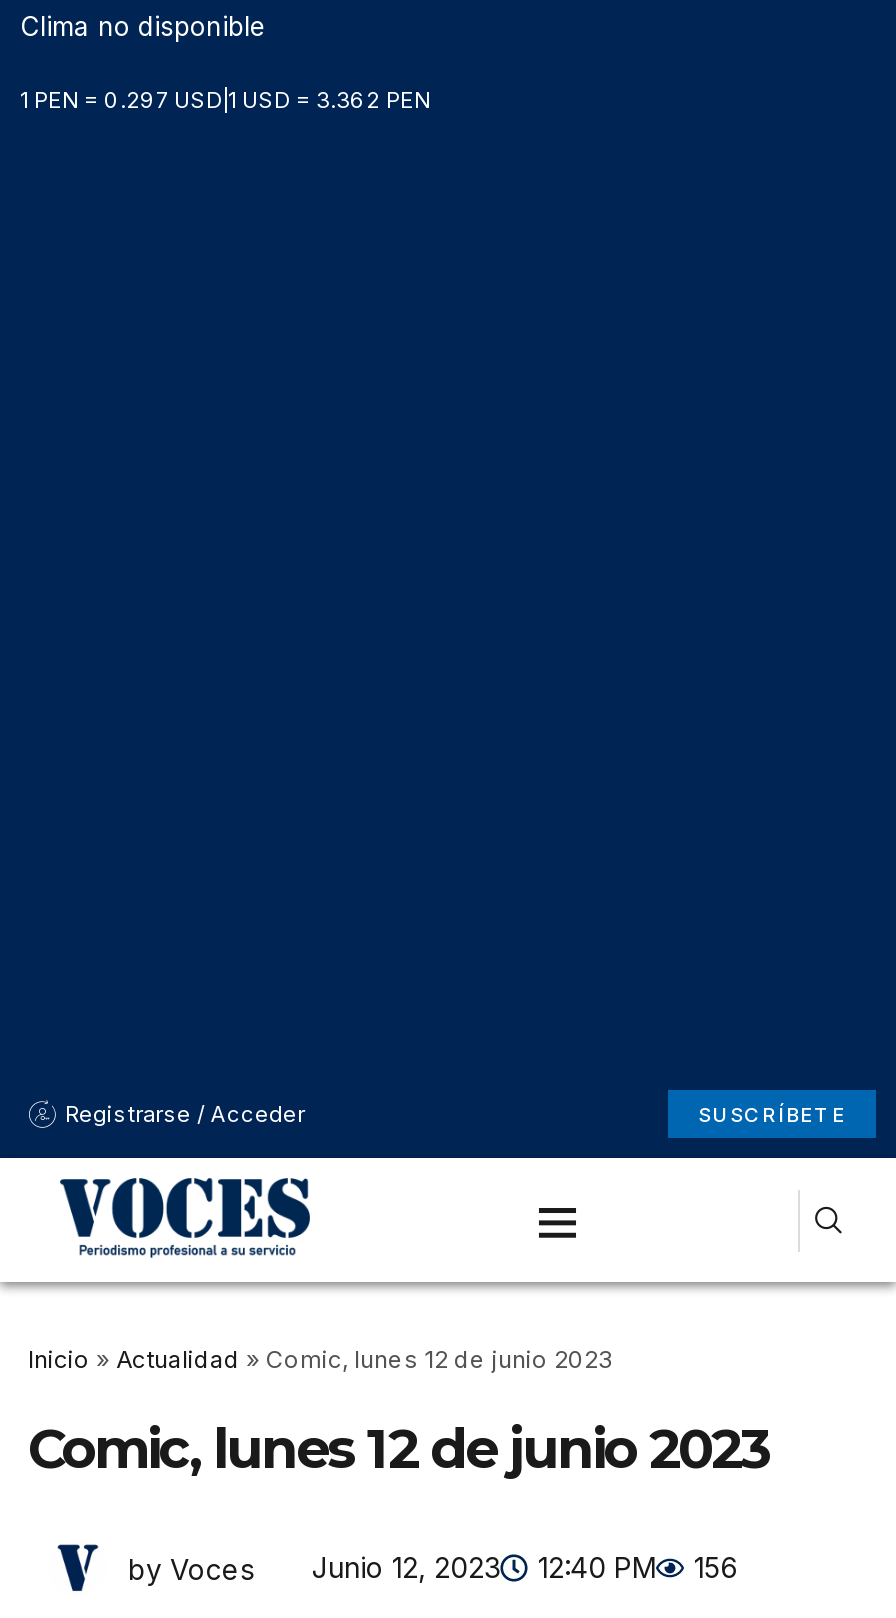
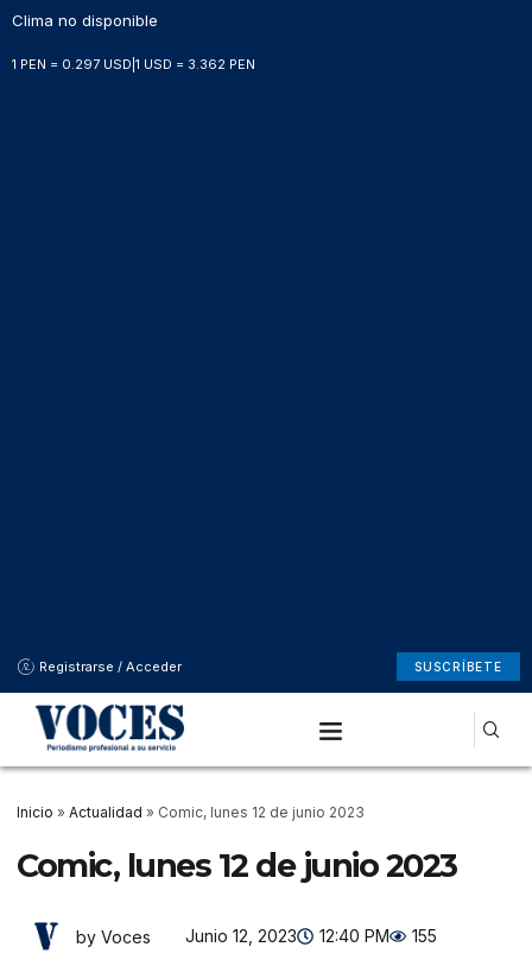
- by Voces Junio 12, 2023 12:40 PM 156
+ by Voces Junio 12, 2023 12:40 PM 155
